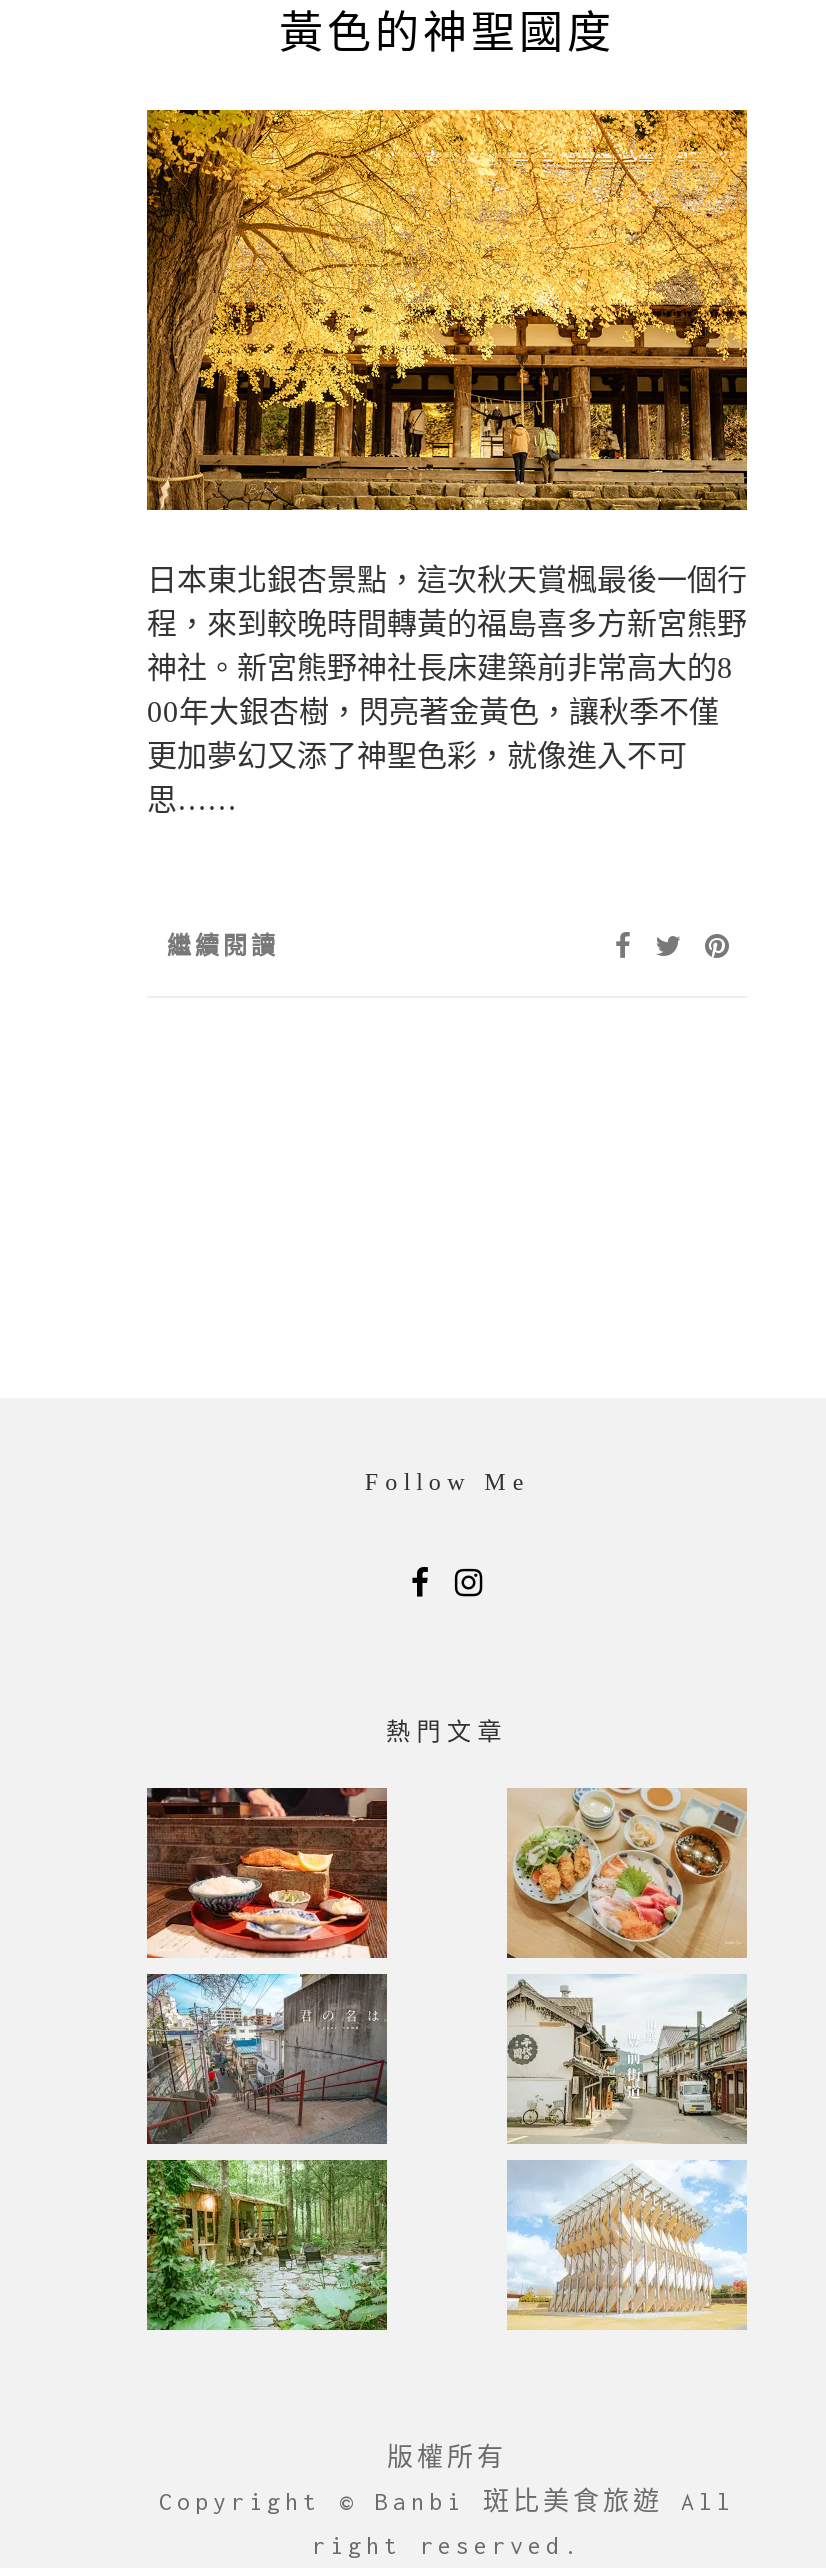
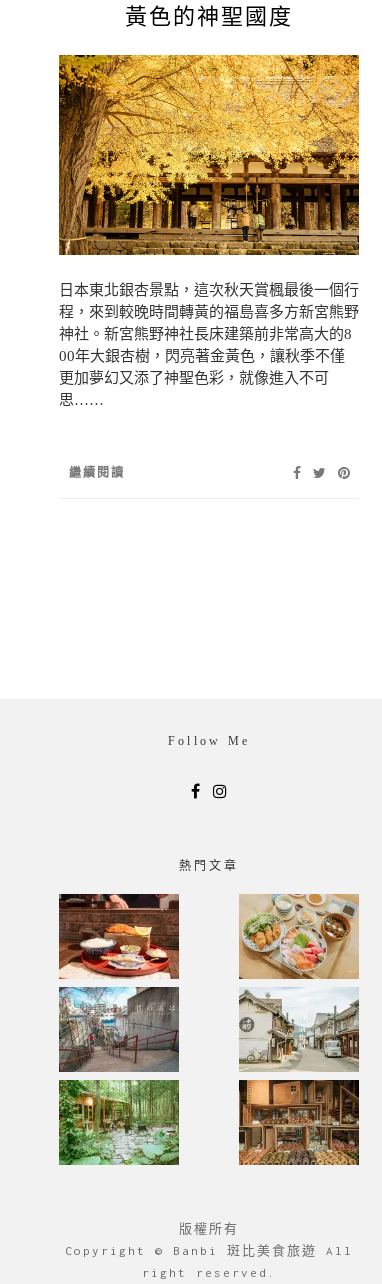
- [image]
+ [image]
